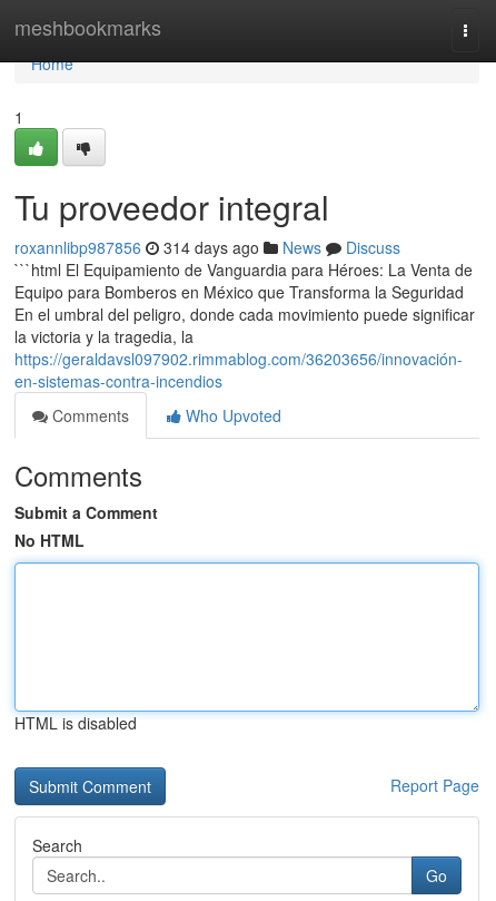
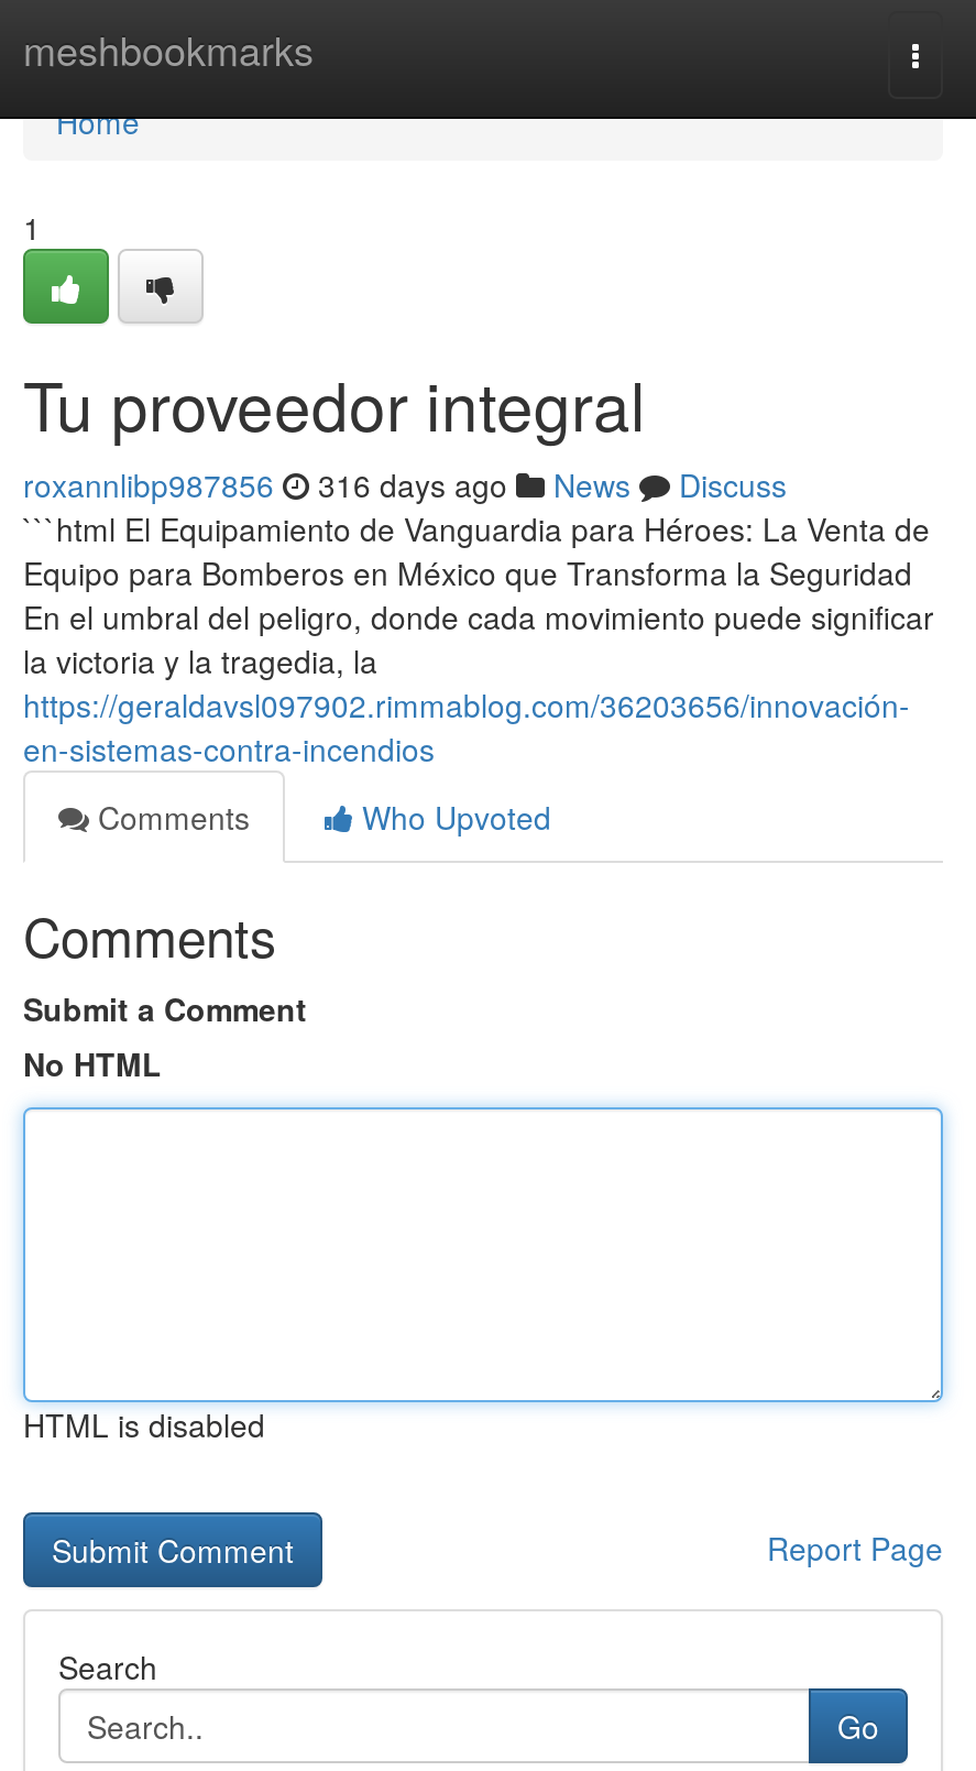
- roxannlibp987856 314 days ago News Discuss
+ roxannlibp987856 316 days ago News Discuss
